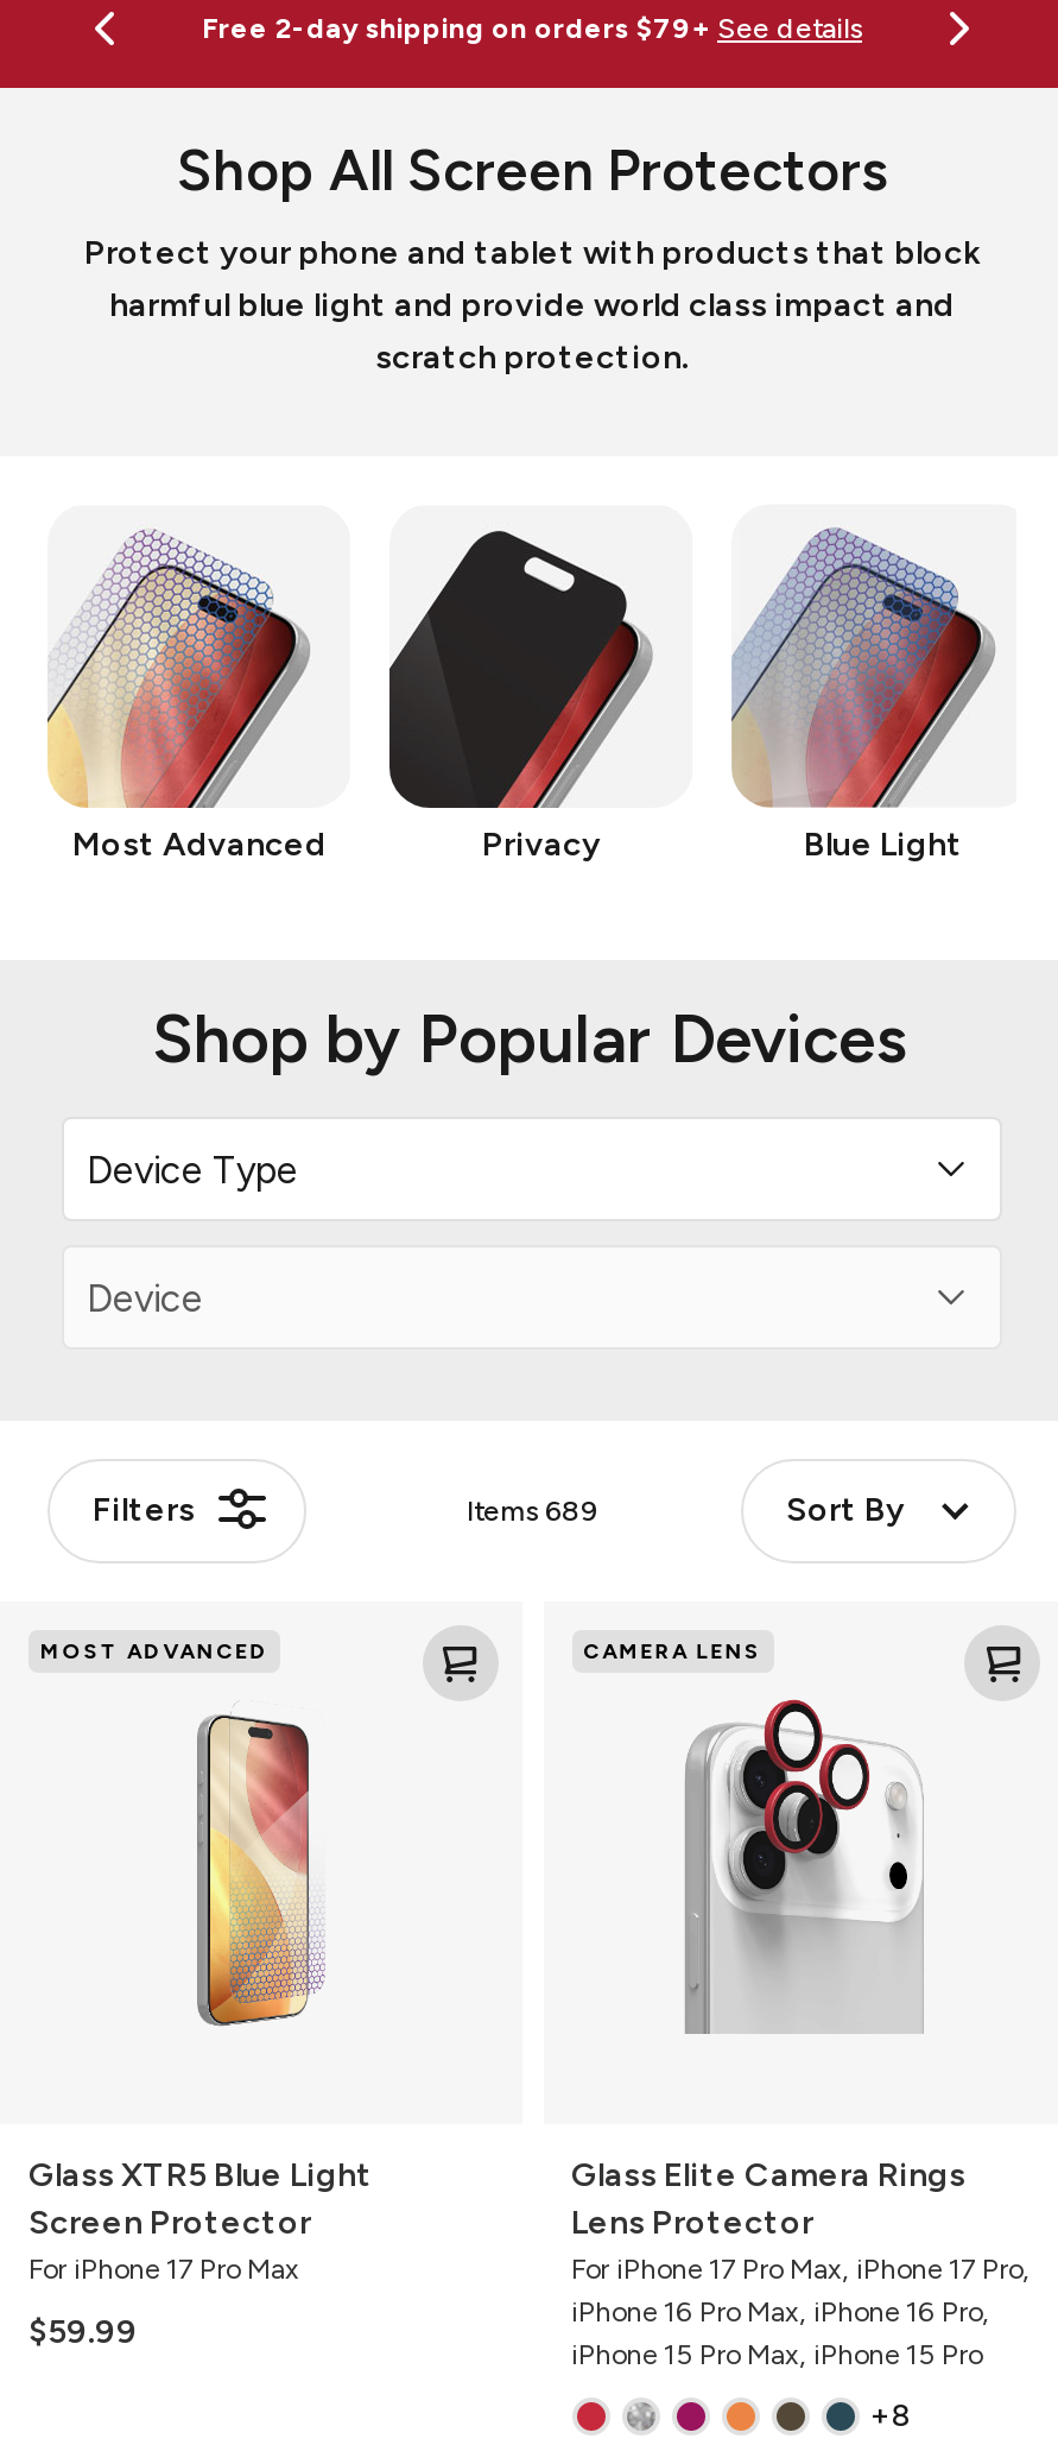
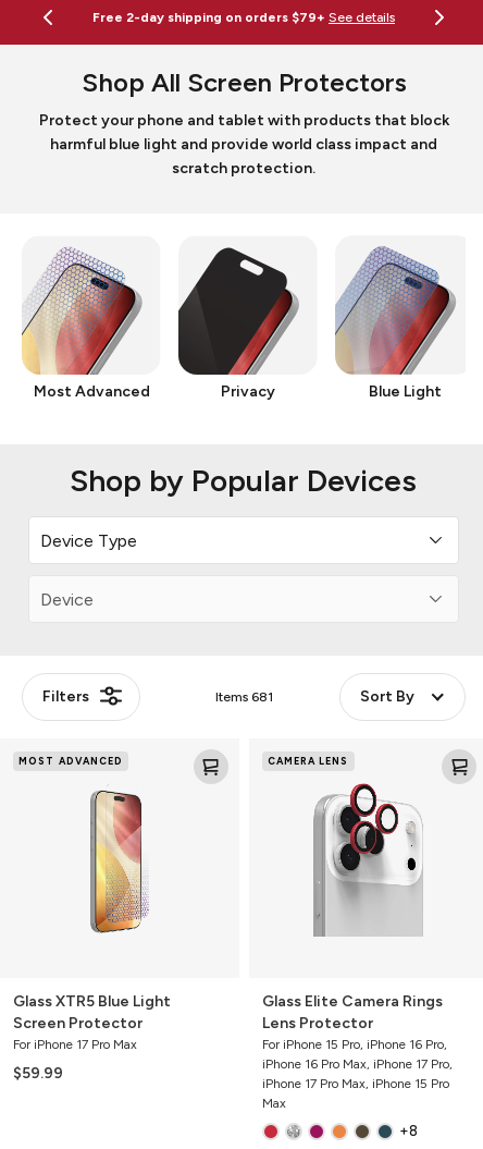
- Items 689
+ Items 681

- For iPhone 17 Pro Max, iPhone 17 Pro,
- iPhone 16 Pro Max, iPhone 16 Pro,
- iPhone 15 Pro Max, iPhone 15 Pro
+ For iPhone 15 Pro, iPhone 16 Pro,
+ iPhone 16 Pro Max, iPhone 17 Pro,
+ iPhone 17 Pro Max, iPhone 15 Pro
+ Max
